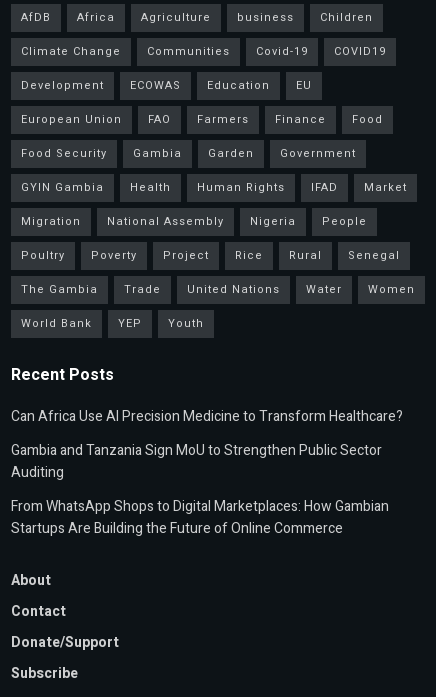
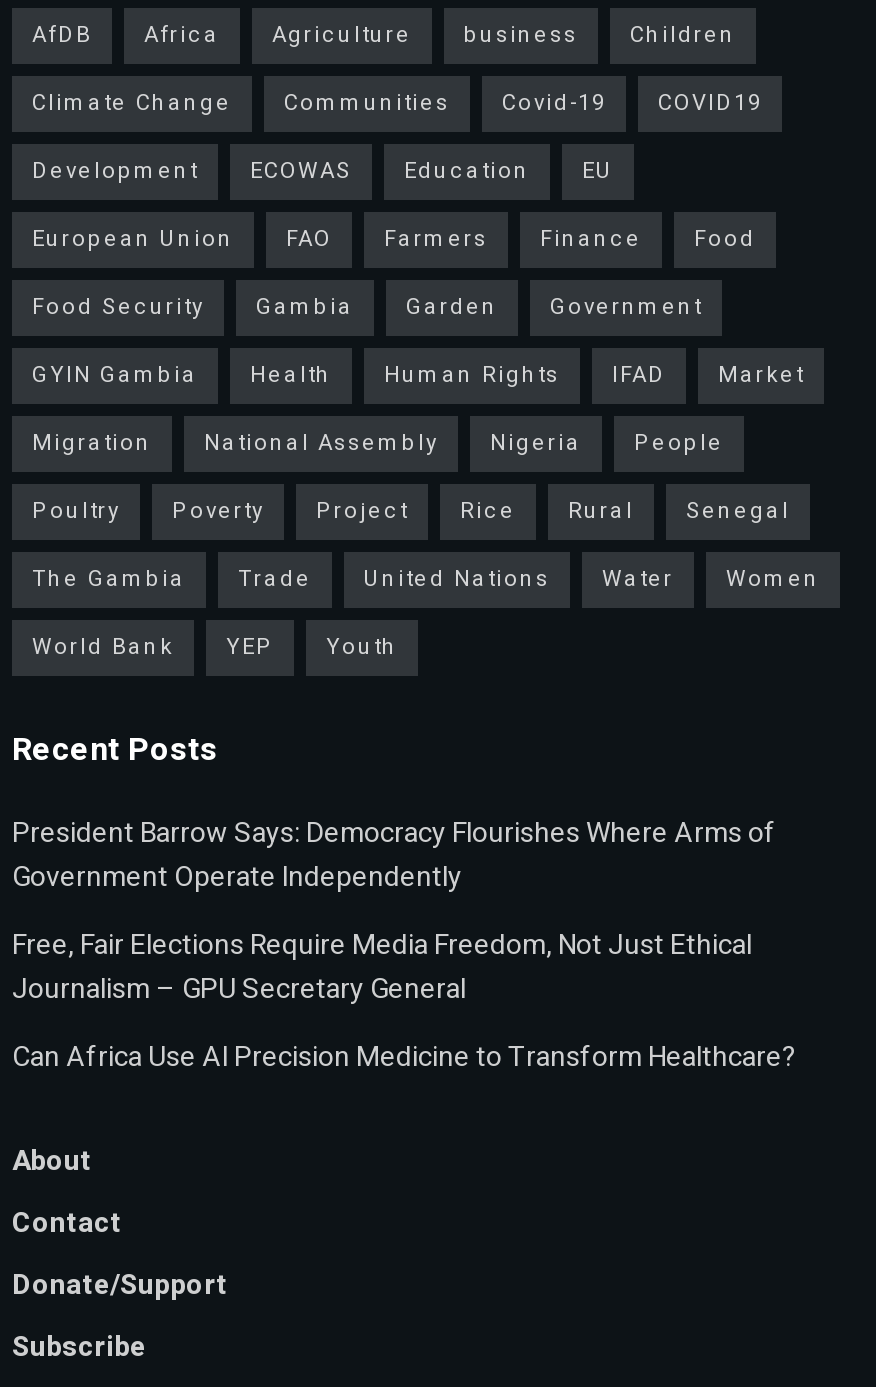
+ President Barrow Says: Democracy Flourishes Where Arms of
+ Government Operate Independently
+ Free, Fair Elections Require Media Freedom, Not Just Ethical
+ Journalism – GPU Secretary General

moved down: Can Africa Use AI Precision Medicine to Transform Healthcare?

- Gambia and Tanzania Sign MoU to Strengthen Public Sector
- Auditing
- From WhatsApp Shops to Digital Marketplaces: How Gambian
- Startups Are Building the Future of Online Commerce
